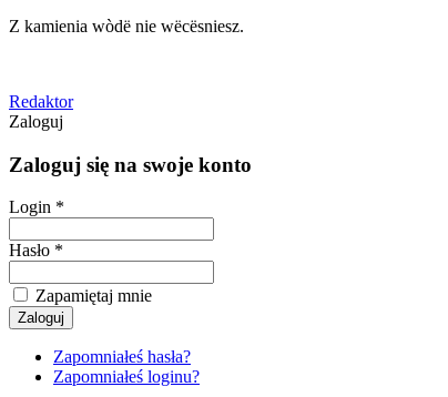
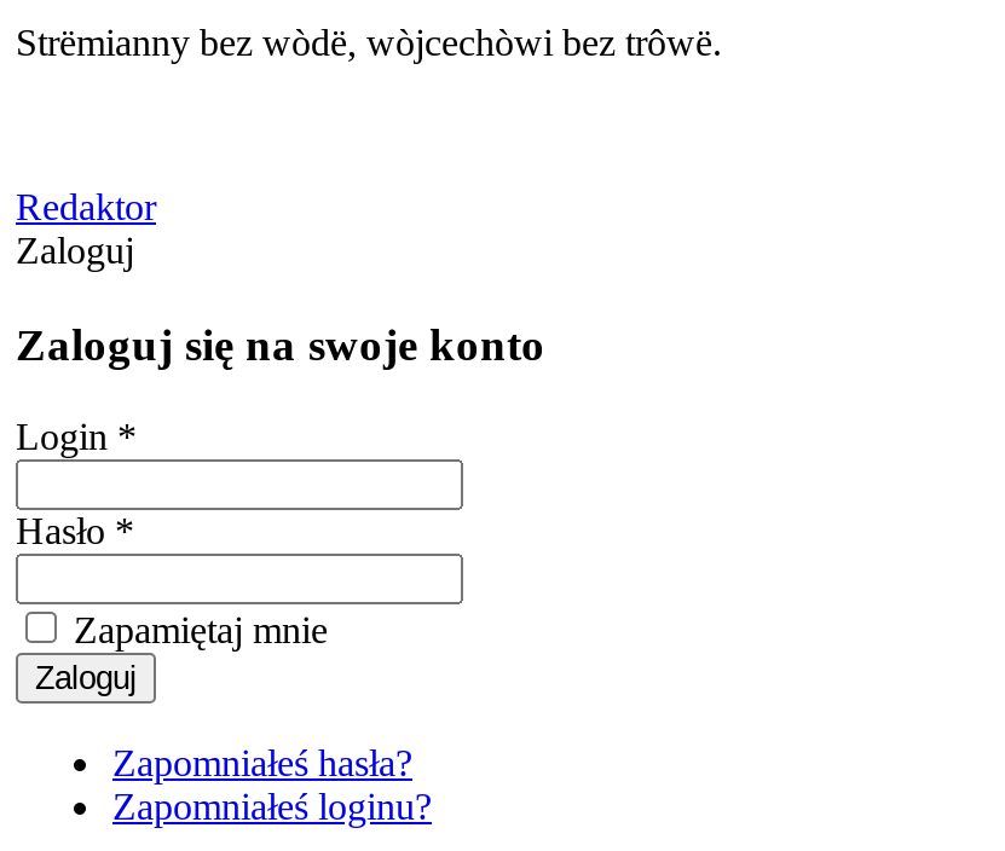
- Z kamienia wòdë nie wëcësniesz.
+ Strëmianny bez wòdë, wòjcechòwi bez trôwë.
